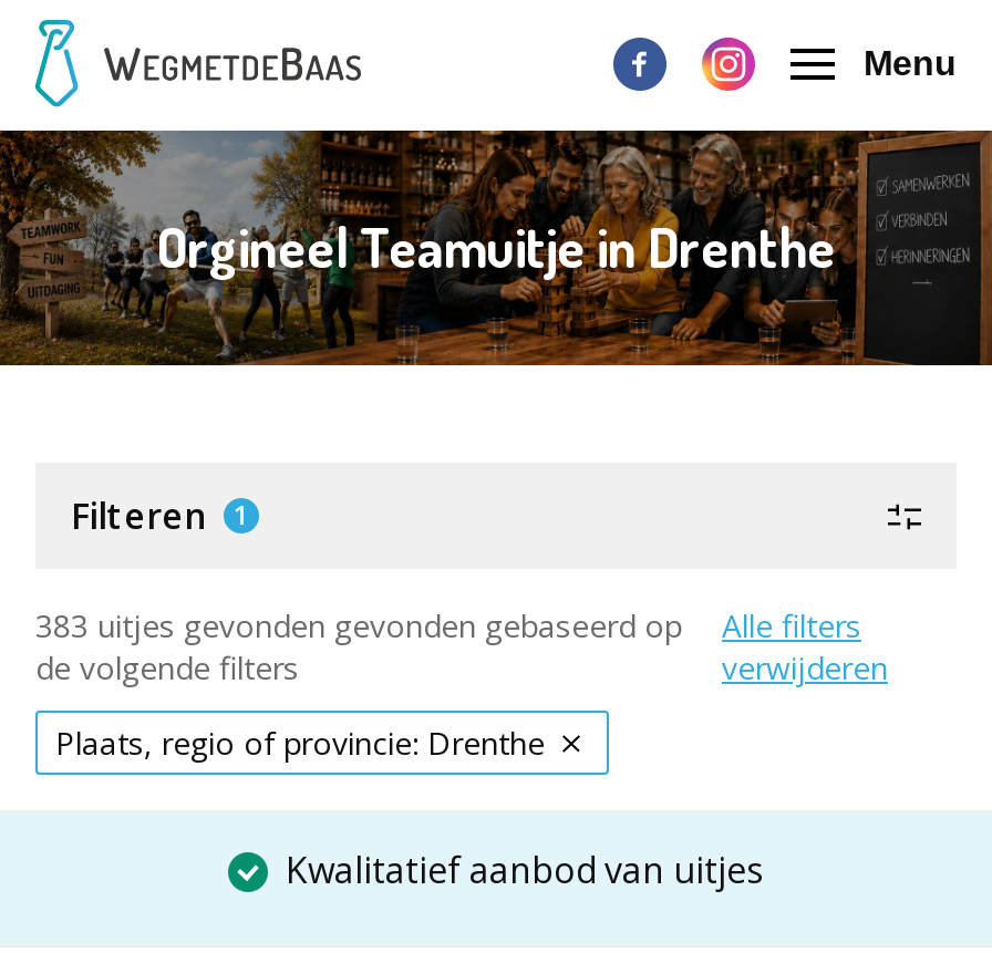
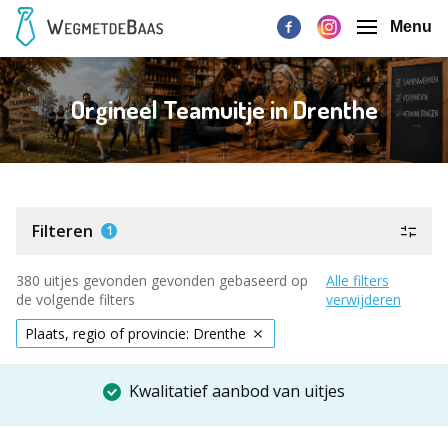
- 383 uitjes gevonden gevonden gebaseerd op
+ 380 uitjes gevonden gevonden gebaseerd op
